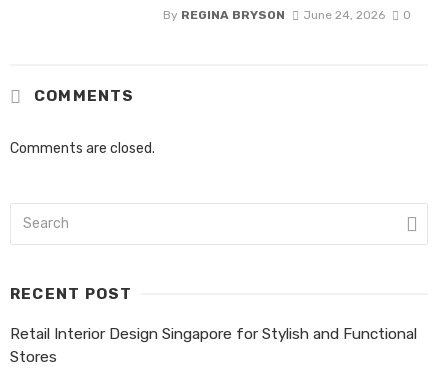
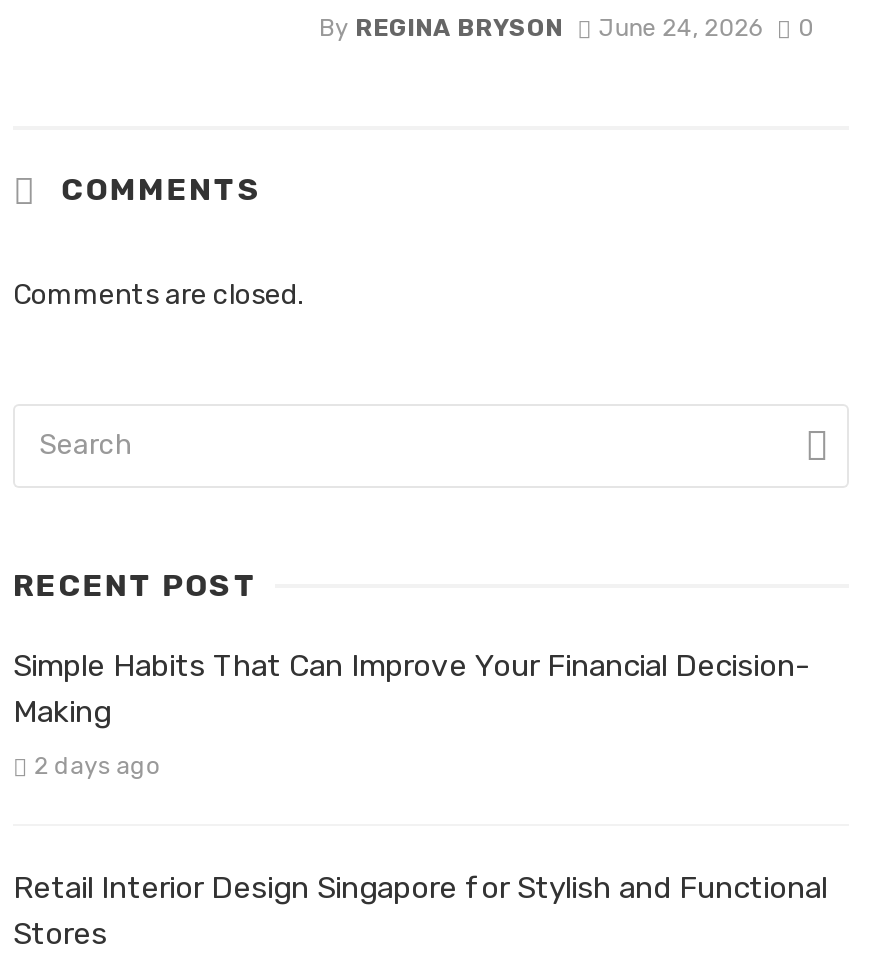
+ Simple Habits That Can Improve Your Financial Decision-
+ Making
+ 2 days ago
